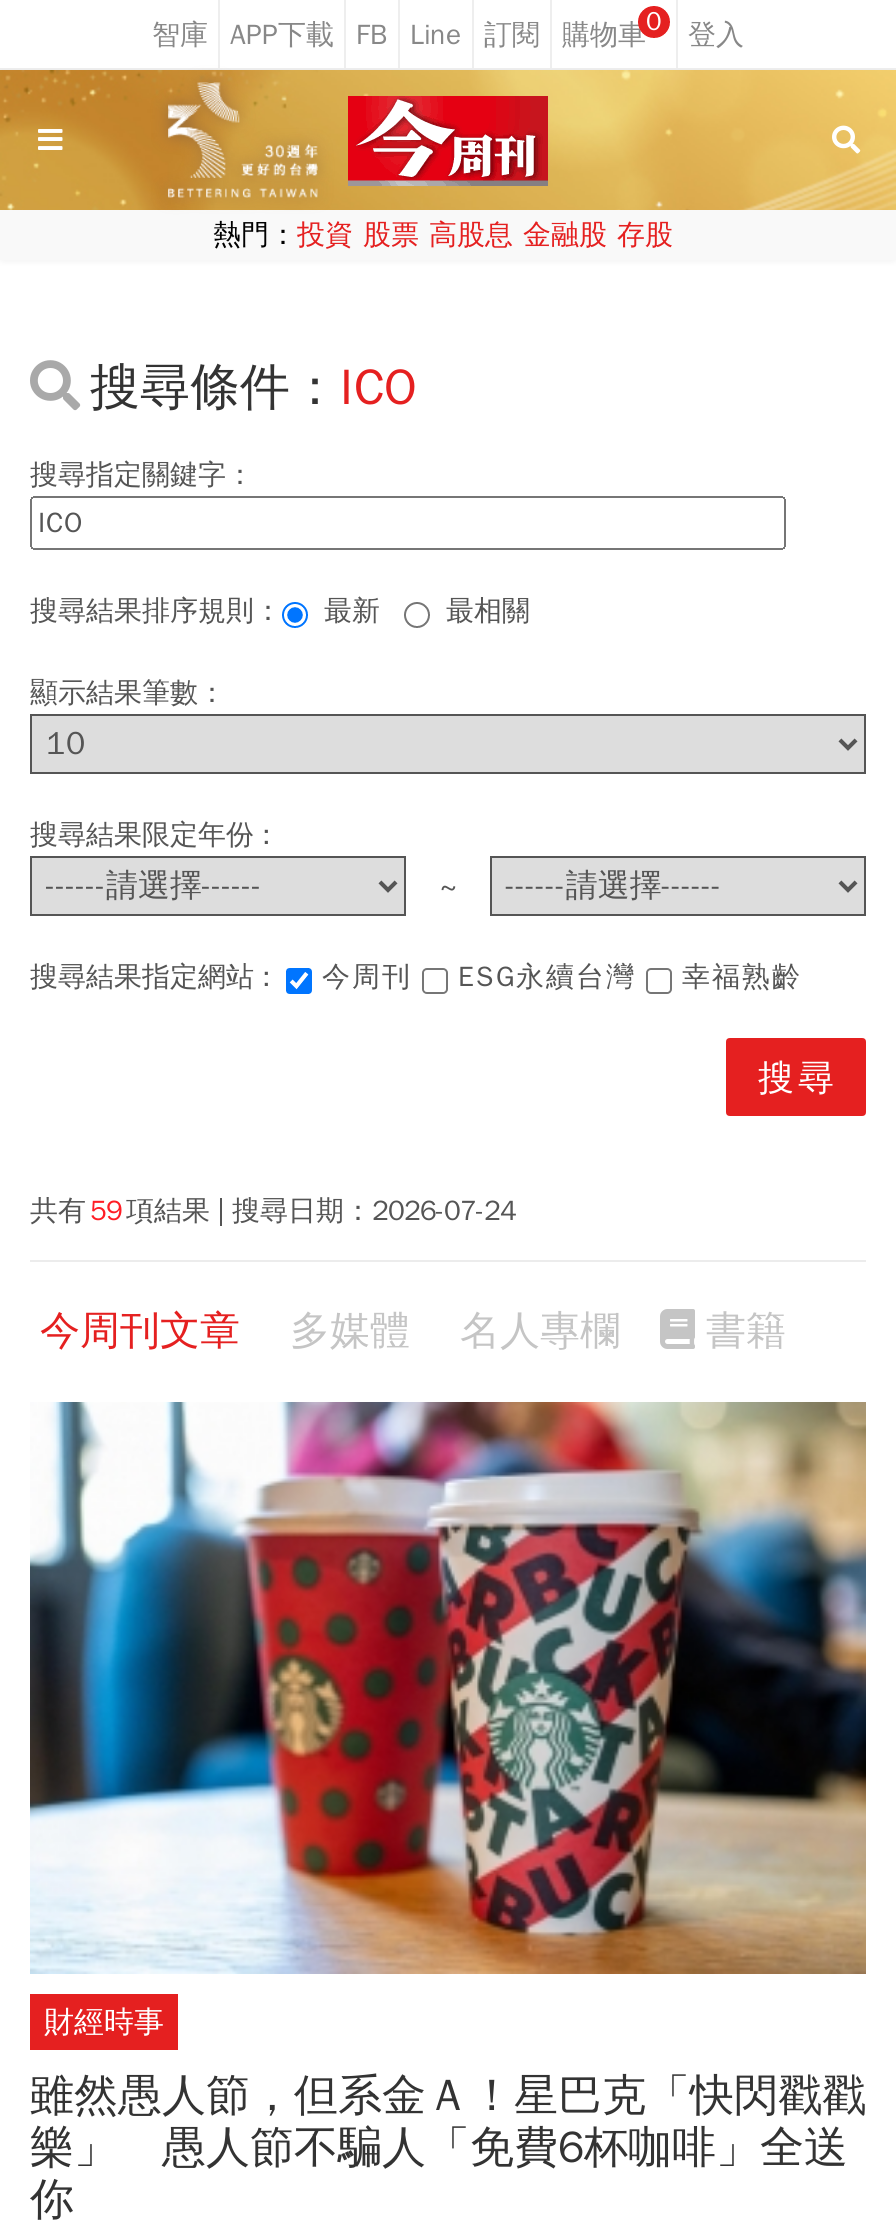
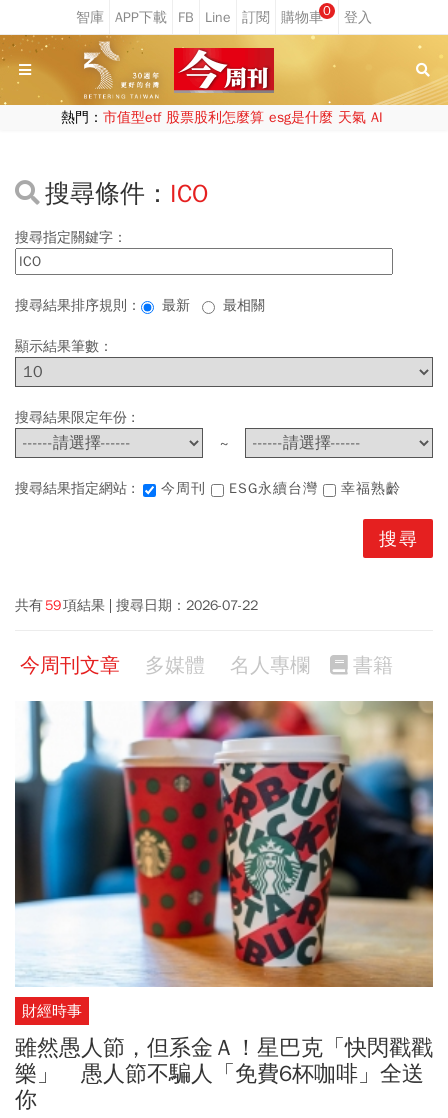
- 熱門：投資 股票 高股息 金融股 存股
+ 熱門：市值型etf 股票股利怎麼算 esg是什麼 天氣 AI

- 共有 59 項結果 搜尋日期：2026-07-24
+ 共有 59 項結果 搜尋日期：2026-07-22
